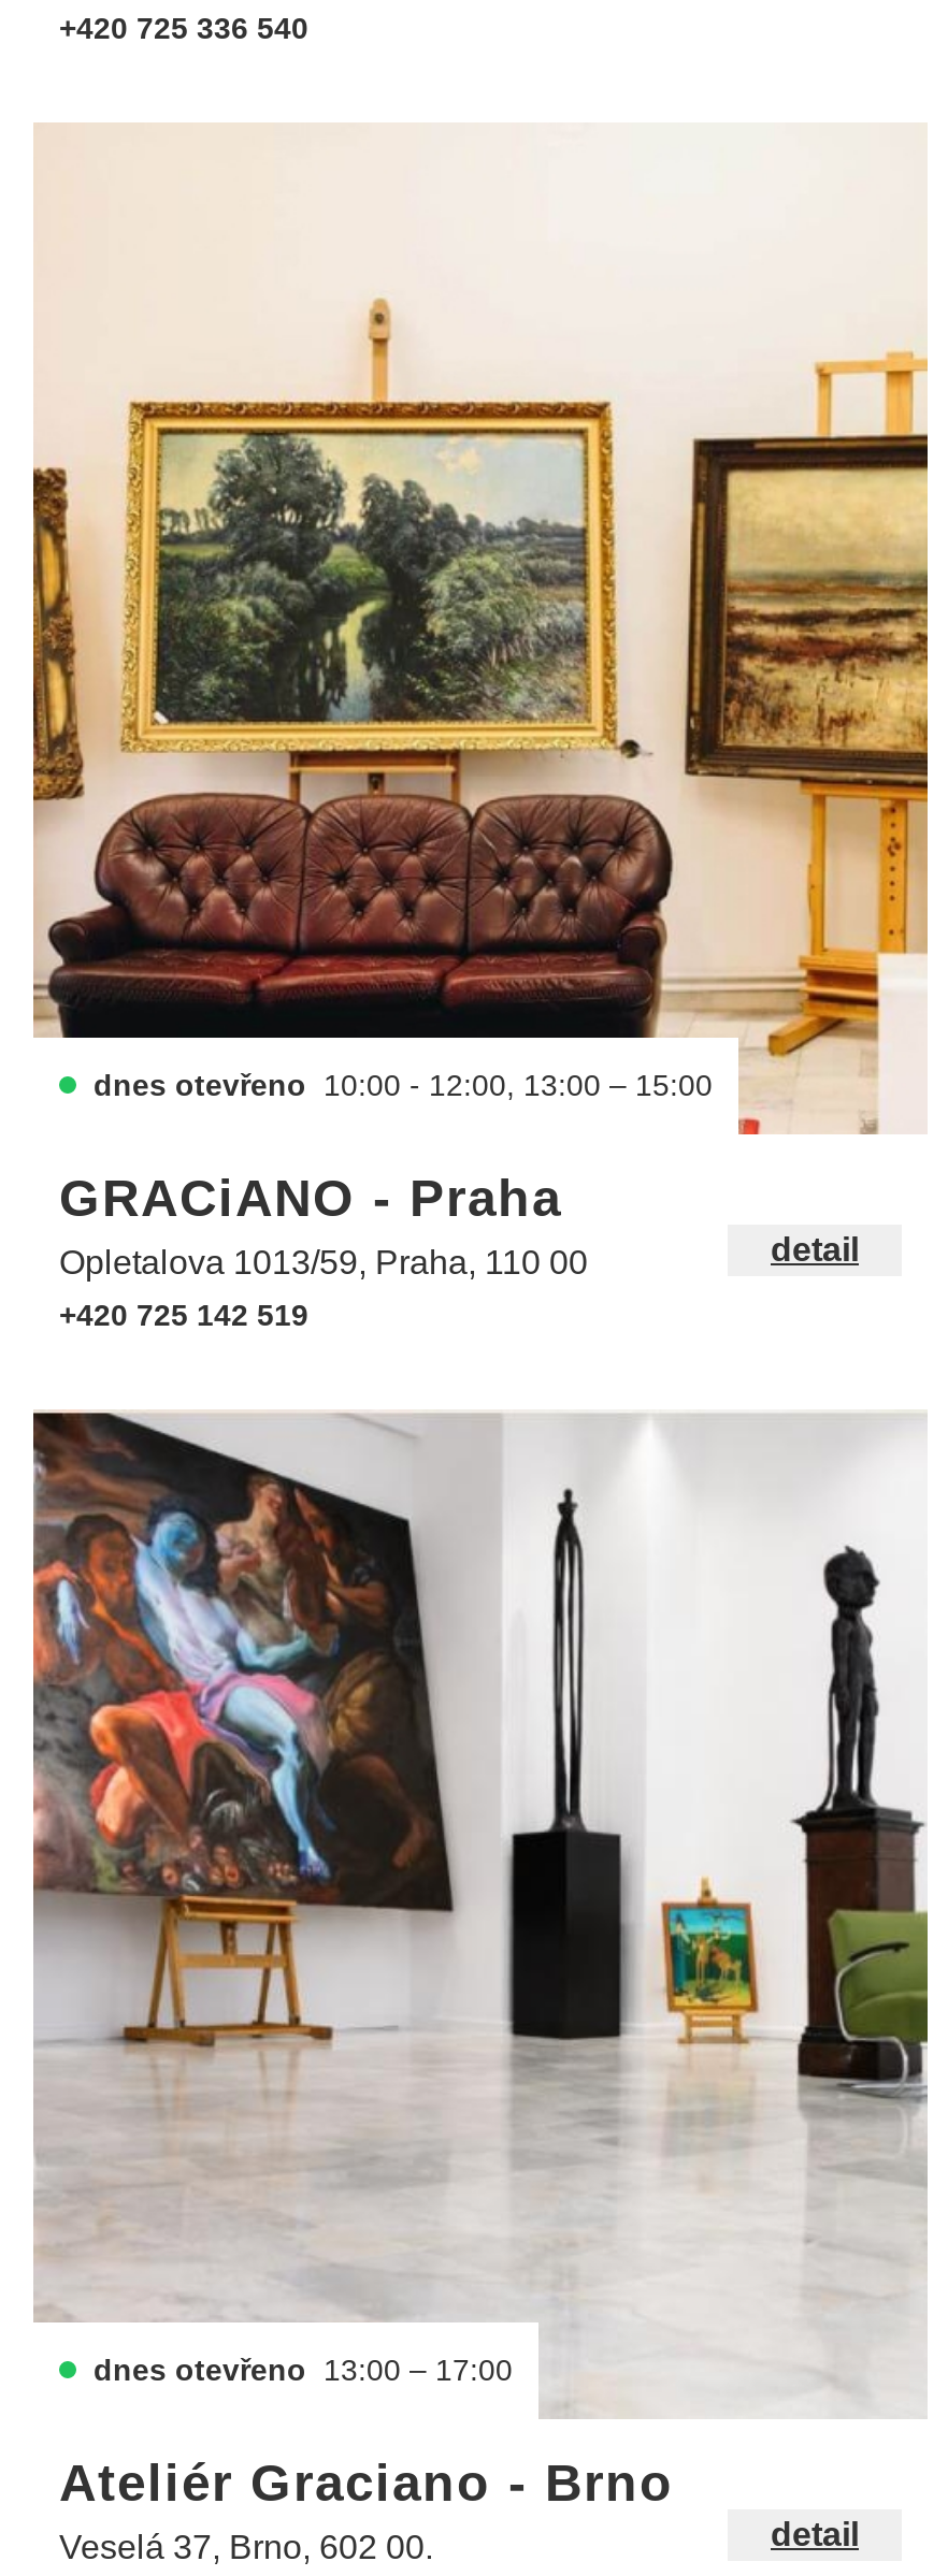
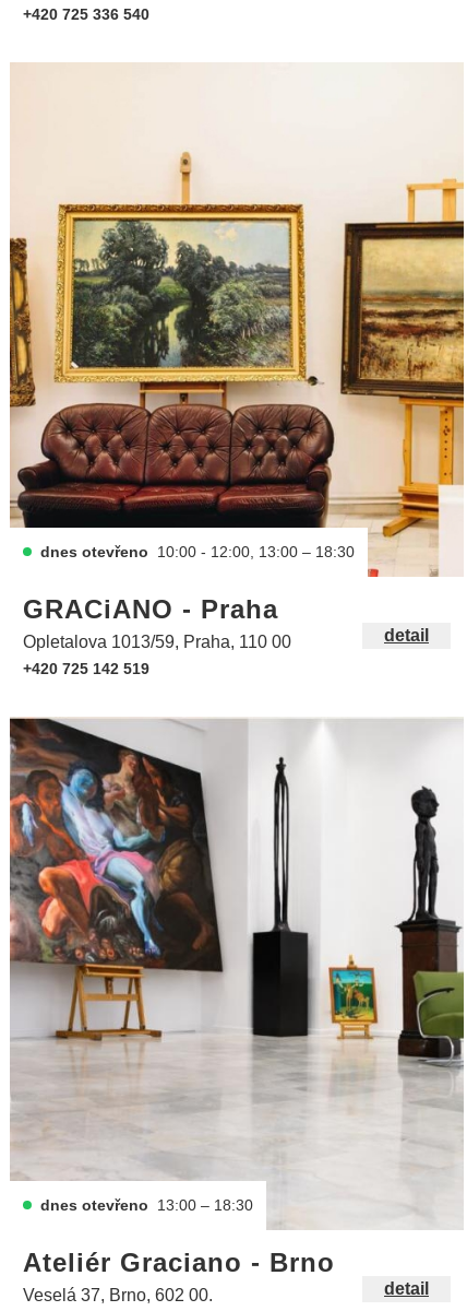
- dnes otevřeno 10:00 - 12:00, 13:00 – 15:00
+ dnes otevřeno 10:00 - 12:00, 13:00 – 18:30

- dnes otevřeno 13:00 – 17:00
+ dnes otevřeno 13:00 – 18:30
